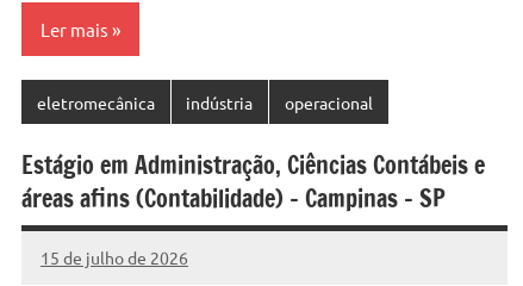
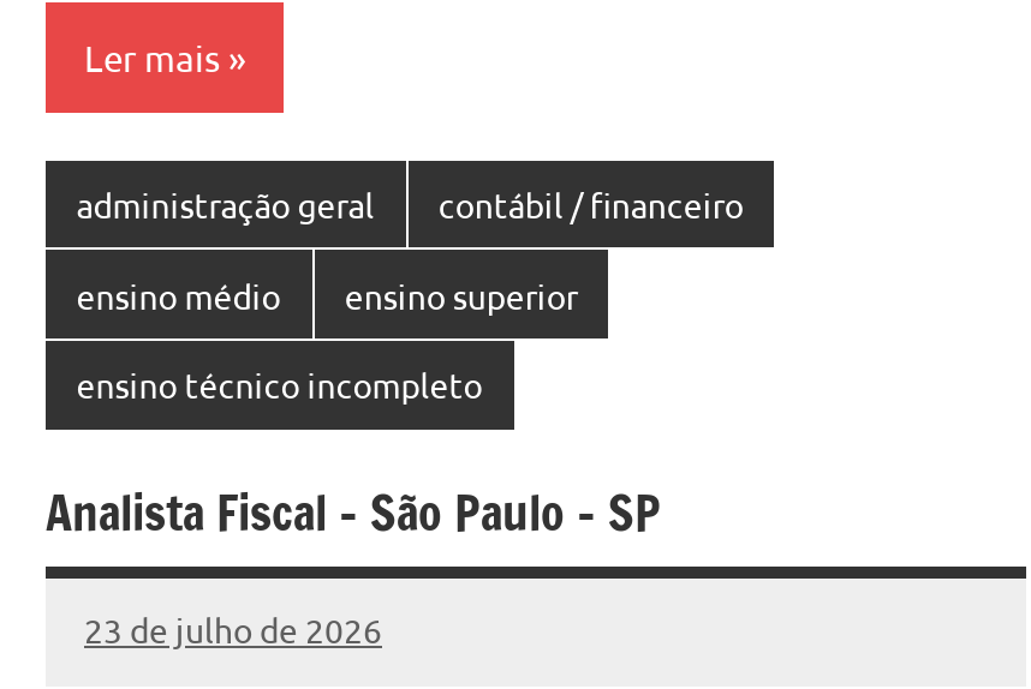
- eletromecânica
- indústria
- operacional
- Estágio em Administração, Ciências Contábeis e
- áreas afins (Contabilidade) – Campinas – SP
- 15 de julho de 2026
+ administração geral
+ contábil / financeiro
+ ensino médio
+ ensino superior
+ ensino técnico incompleto
+ Analista Fiscal – São Paulo – SP
+ 23 de julho de 2026
